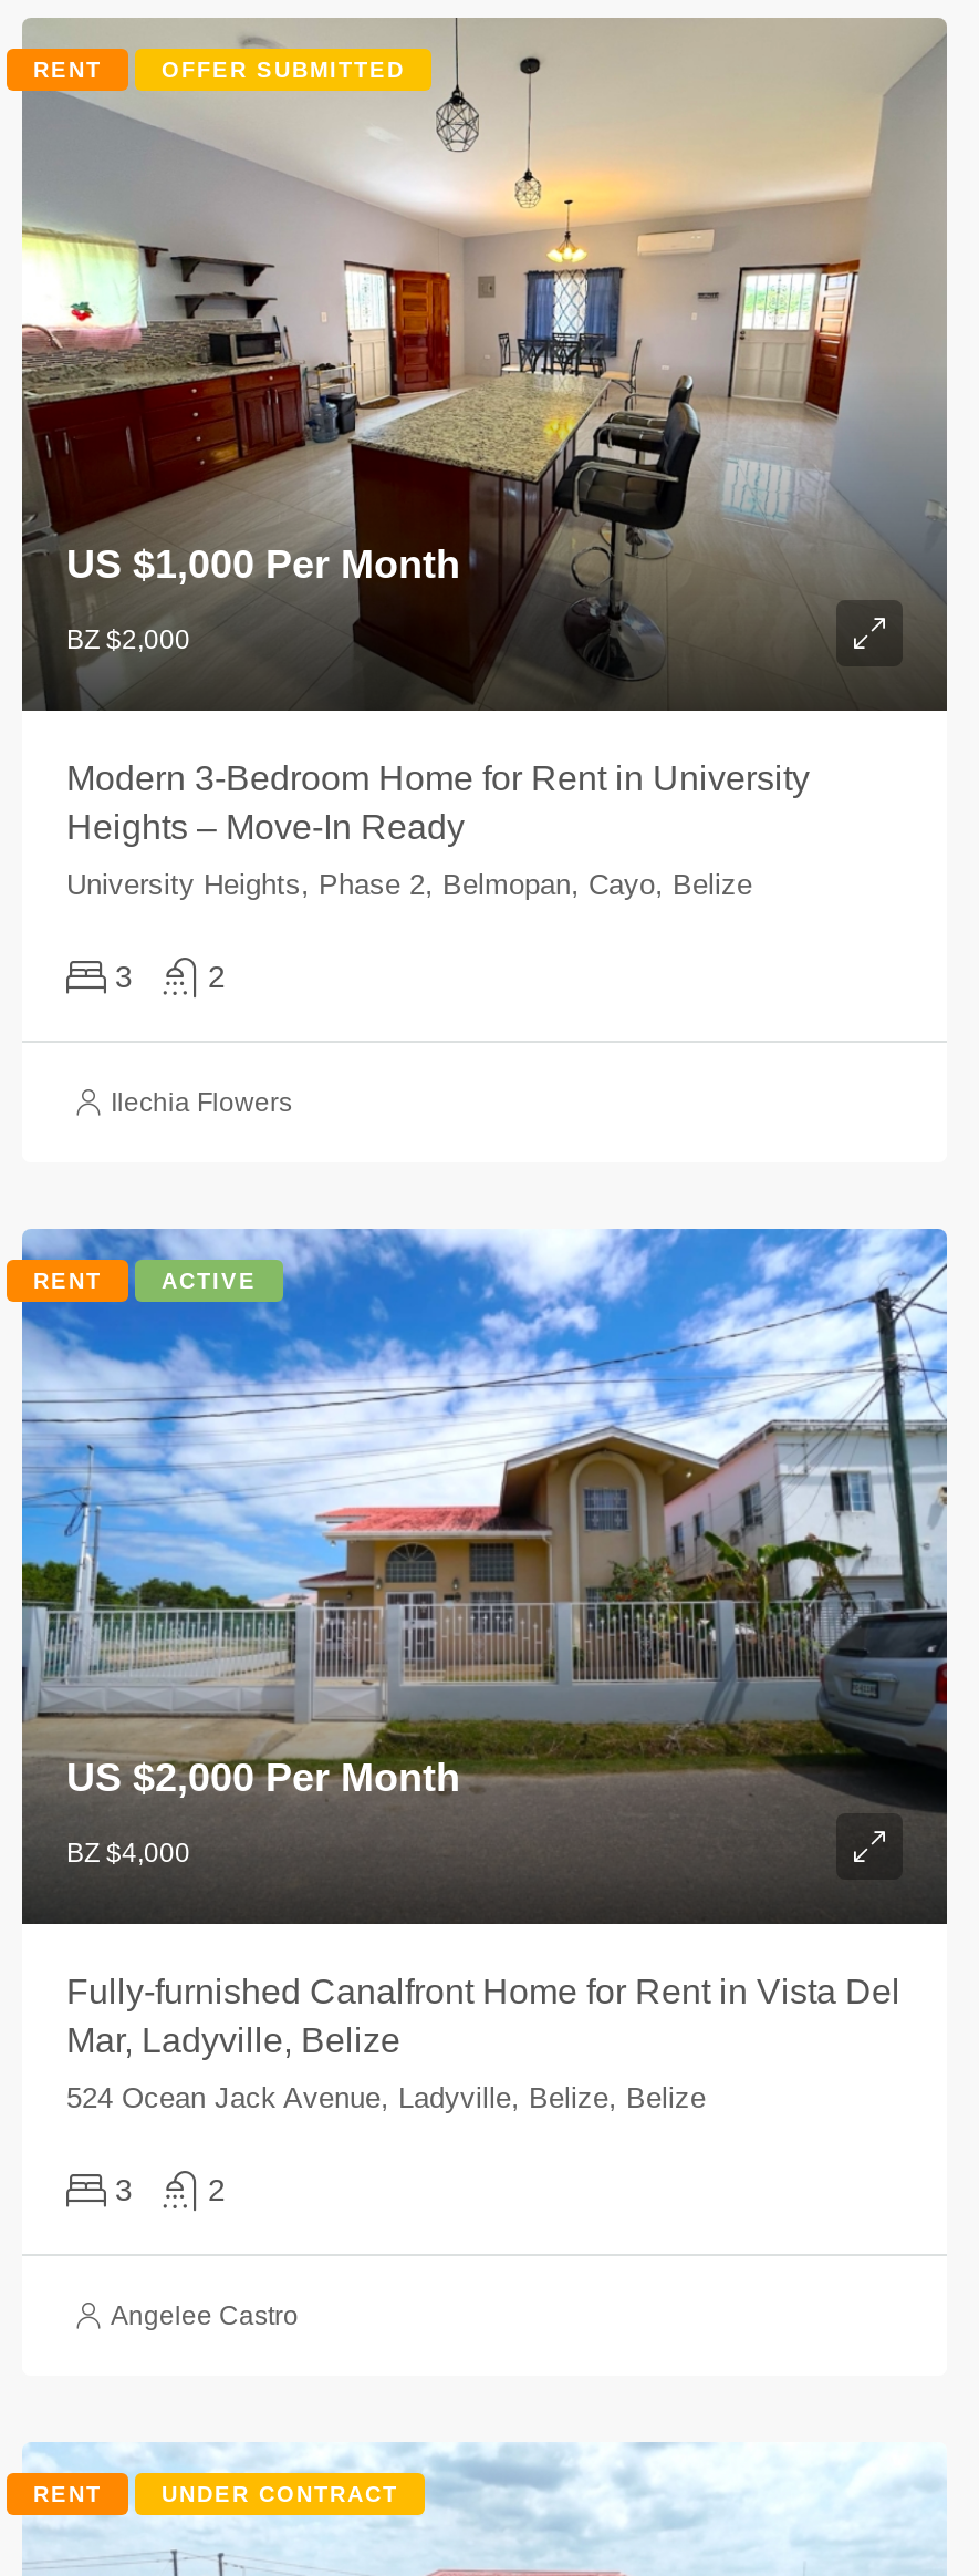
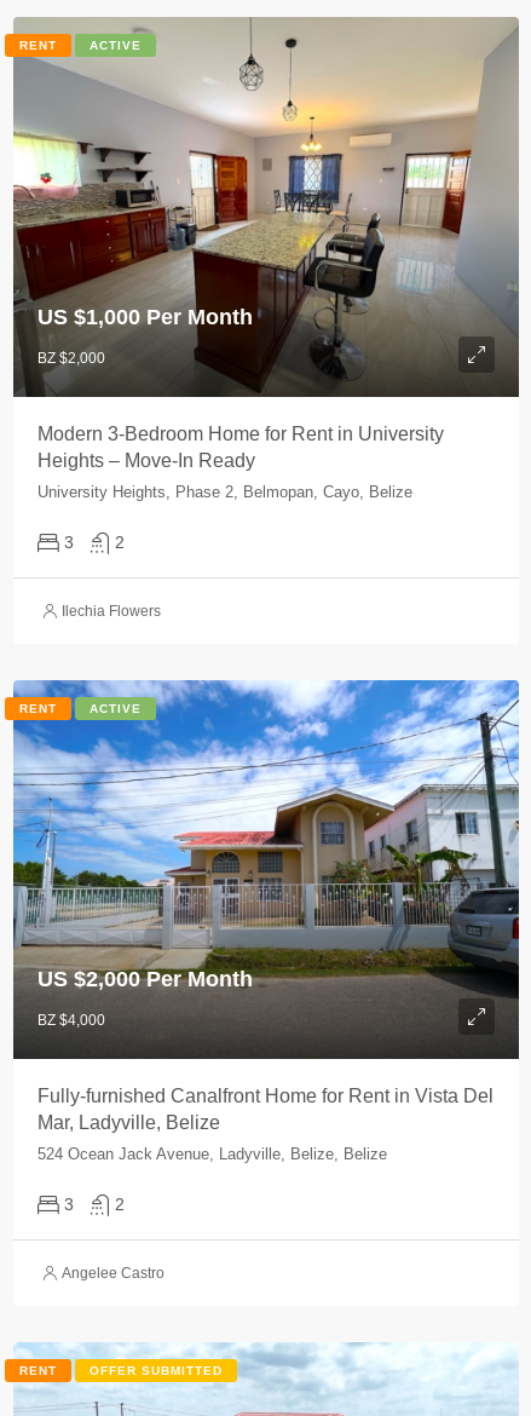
moved down: OFFER SUBMITTED

+ ACTIVE

- UNDER CONTRACT
